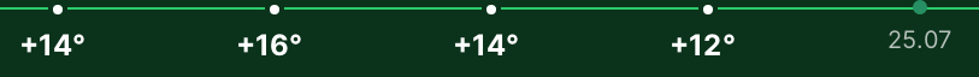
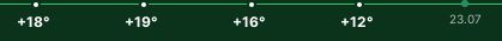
- +14°
+ +18°

- +16°
+ +19°

- +14°
+ +16°

- 25.07
+ 23.07
